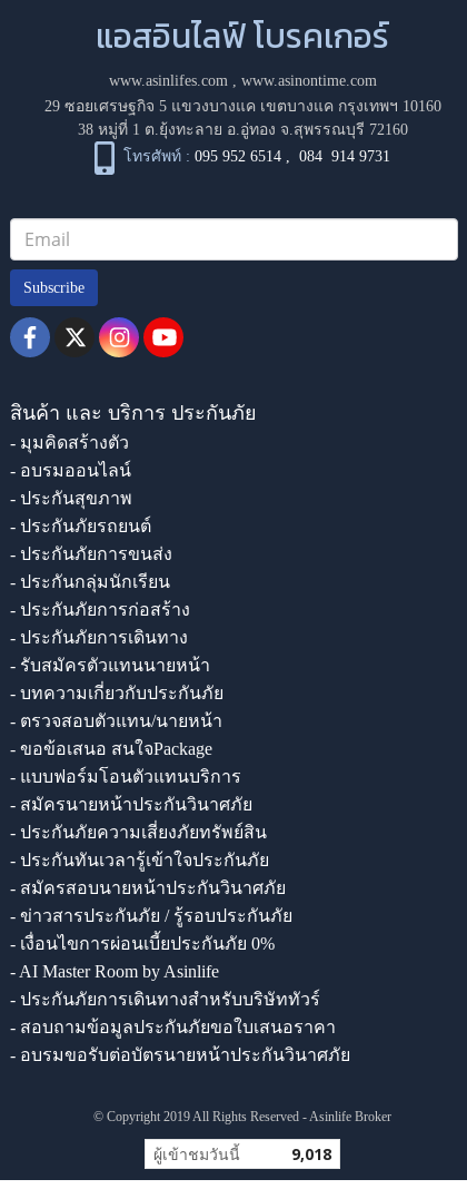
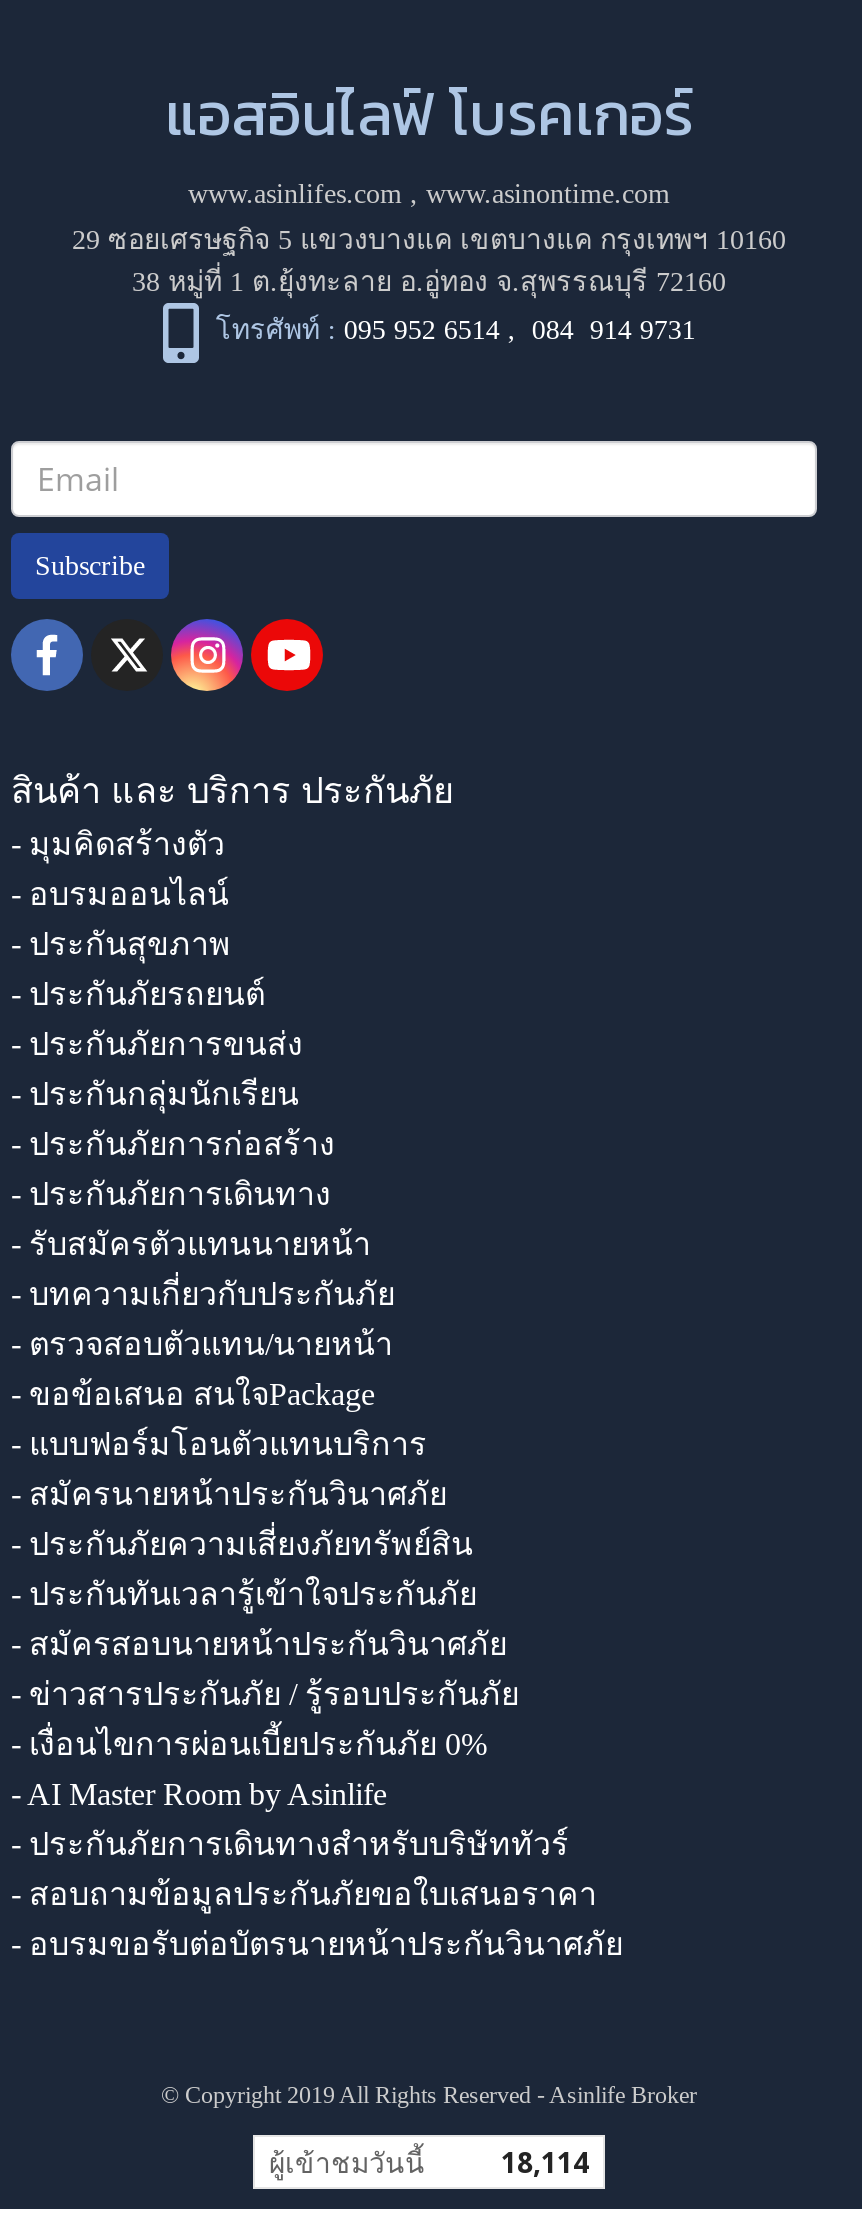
- 9,018
+ 18,114
